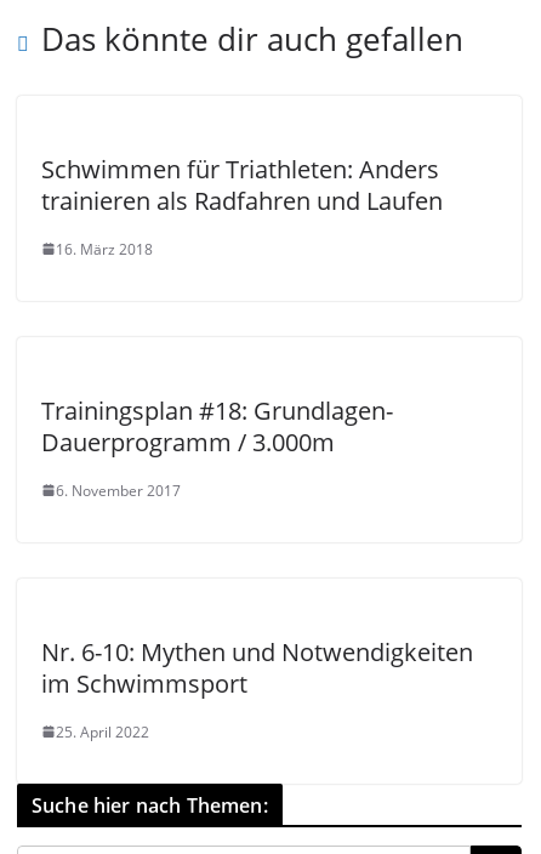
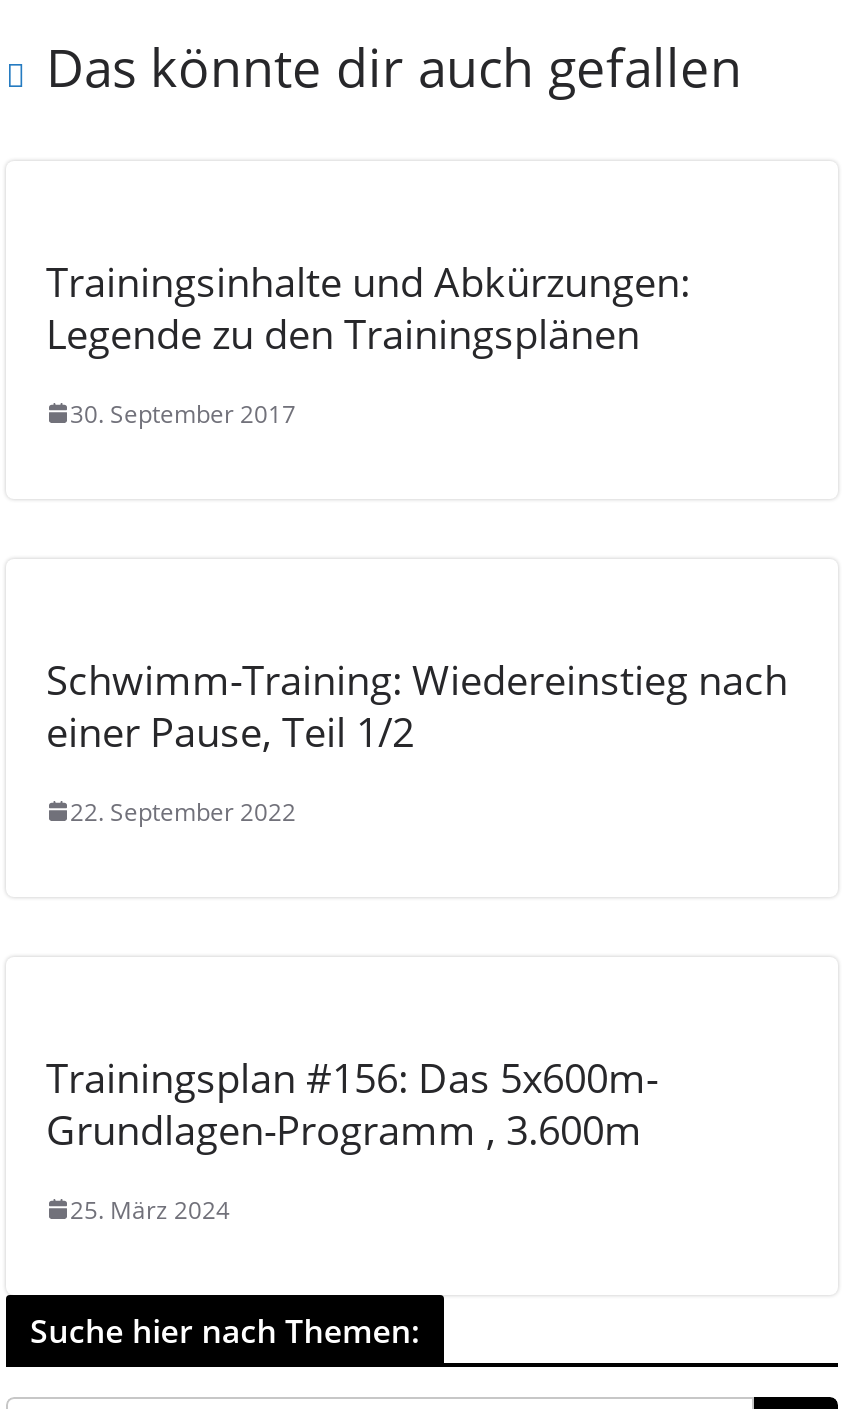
- Schwimmen für Triathleten: Anders
- trainieren als Radfahren und Laufen
+ Trainingsinhalte und Abkürzungen:
+ Legende zu den Trainingsplänen

- 16. März 2018
+ 30. September 2017

- Trainingsplan #18: Grundlagen-
- Dauerprogramm / 3.000m
+ Schwimm-Training: Wiedereinstieg nach
+ einer Pause, Teil 1/2

- 6. November 2017
+ 22. September 2022

- Nr. 6-10: Mythen und Notwendigkeiten
- im Schwimmsport
+ Trainingsplan #156: Das 5x600m-
+ Grundlagen-Programm , 3.600m

- 25. April 2022
+ 25. März 2024
